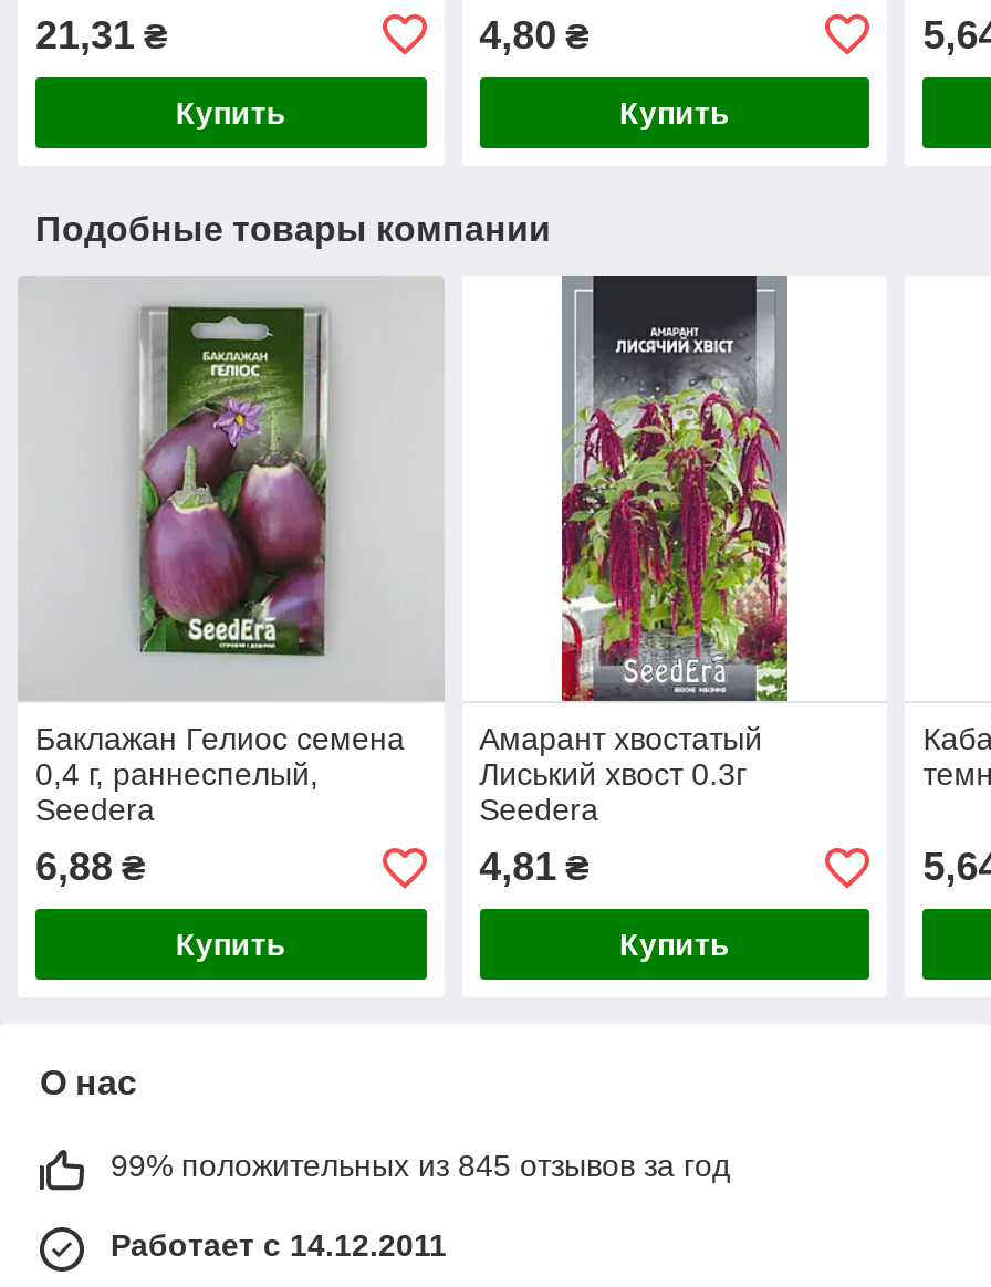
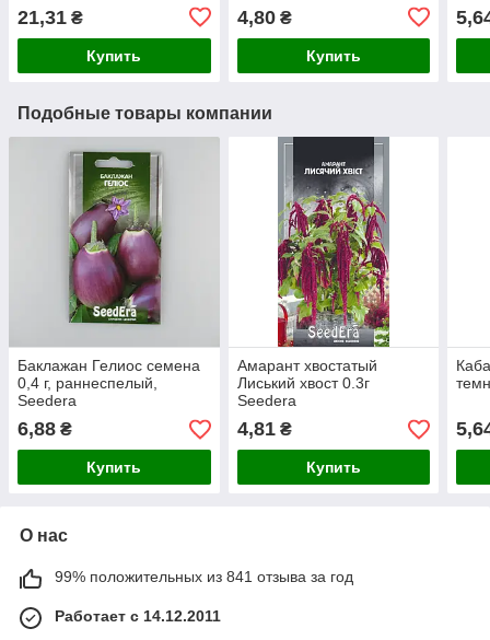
- 99% положительных из 845 отзывов за год
+ 99% положительных из 841 отзыва за год
